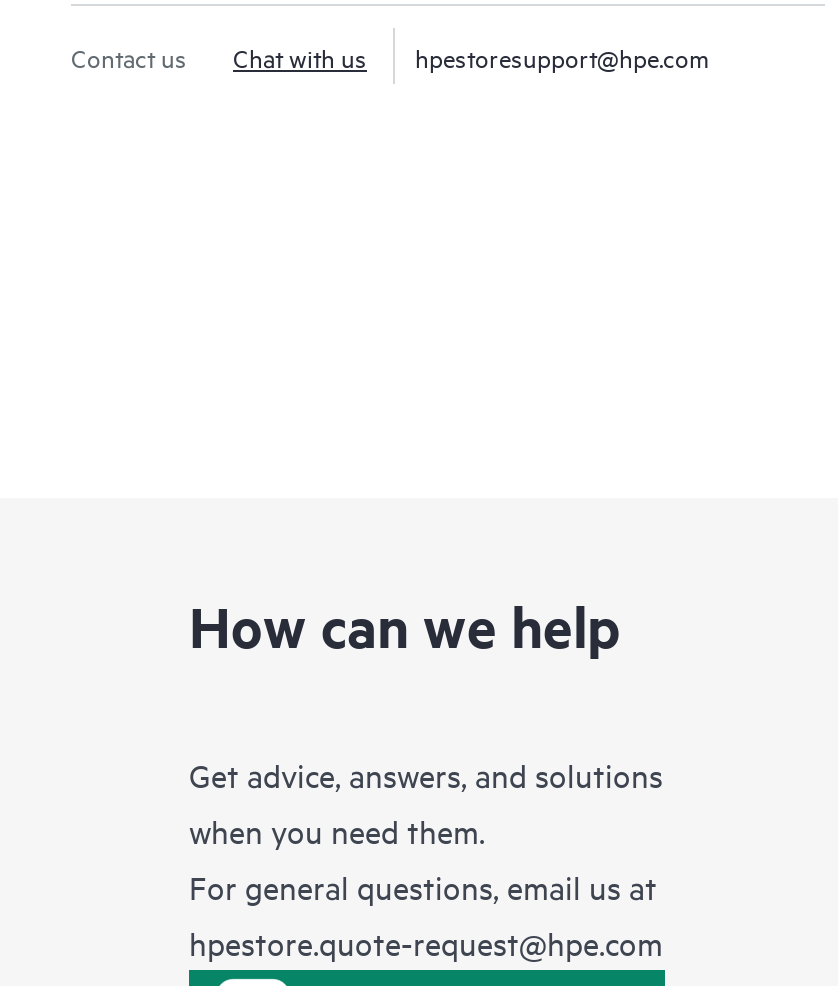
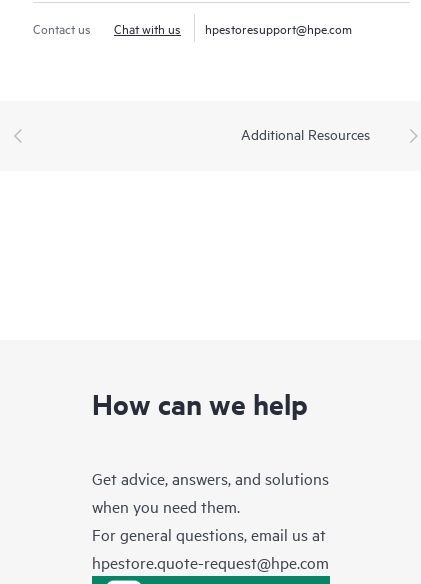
+ Additional Resources
